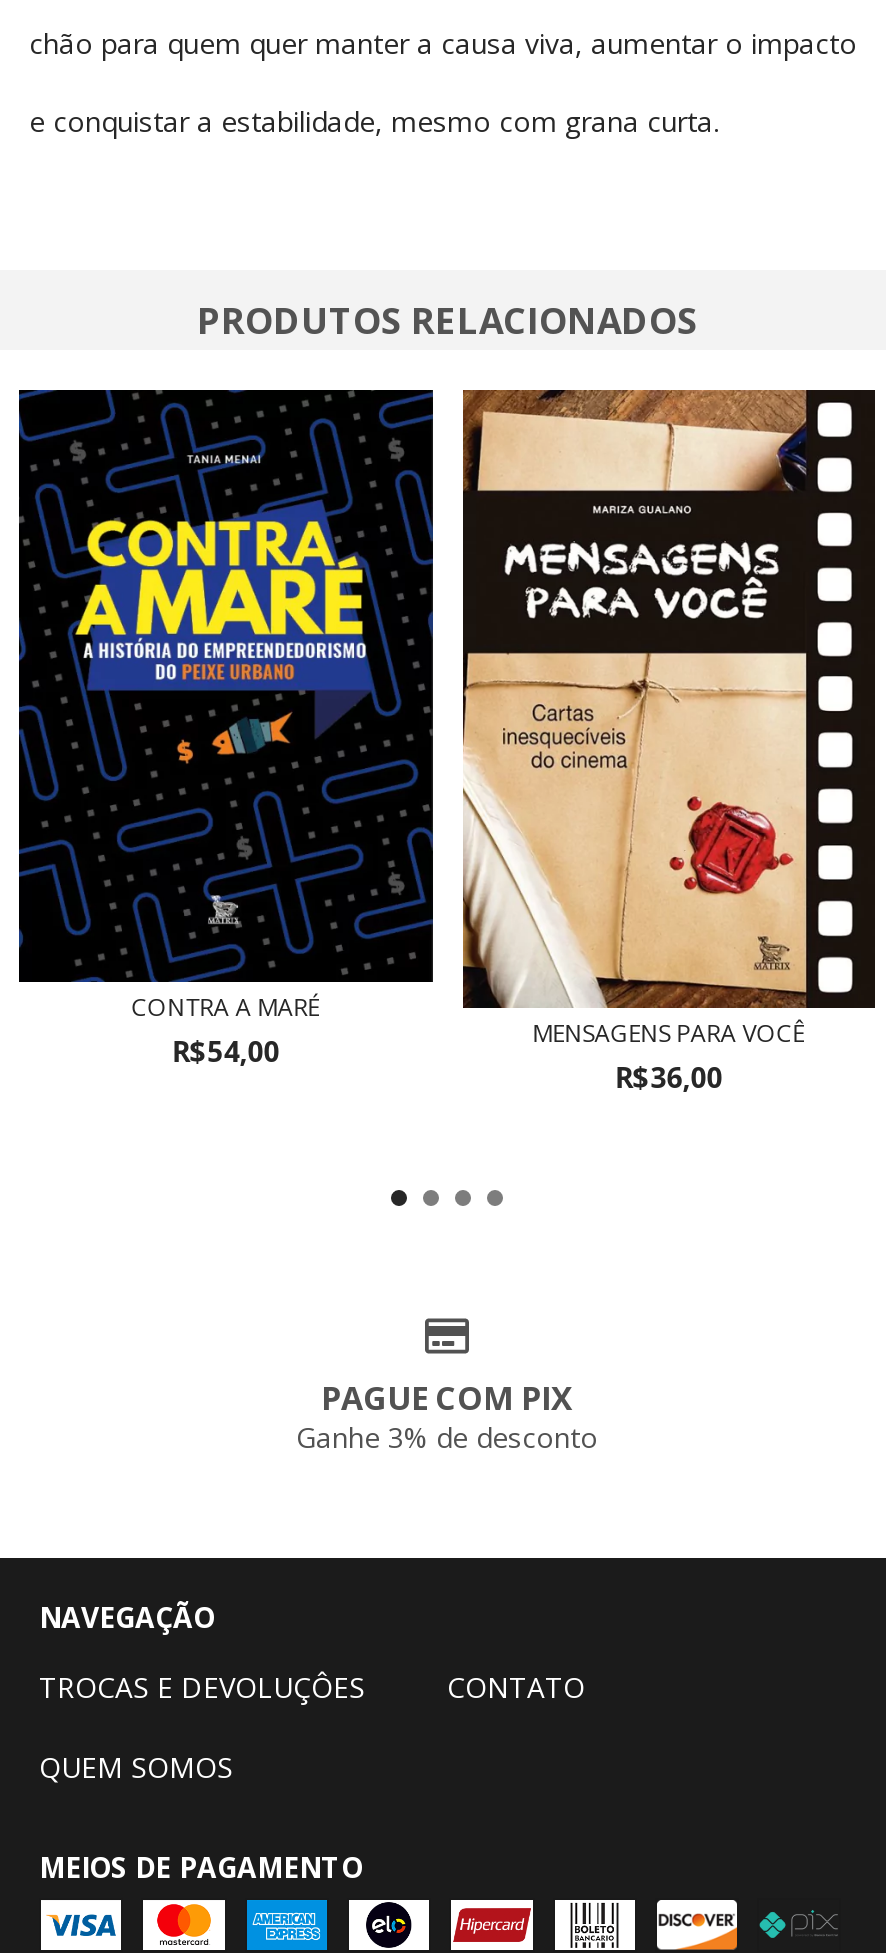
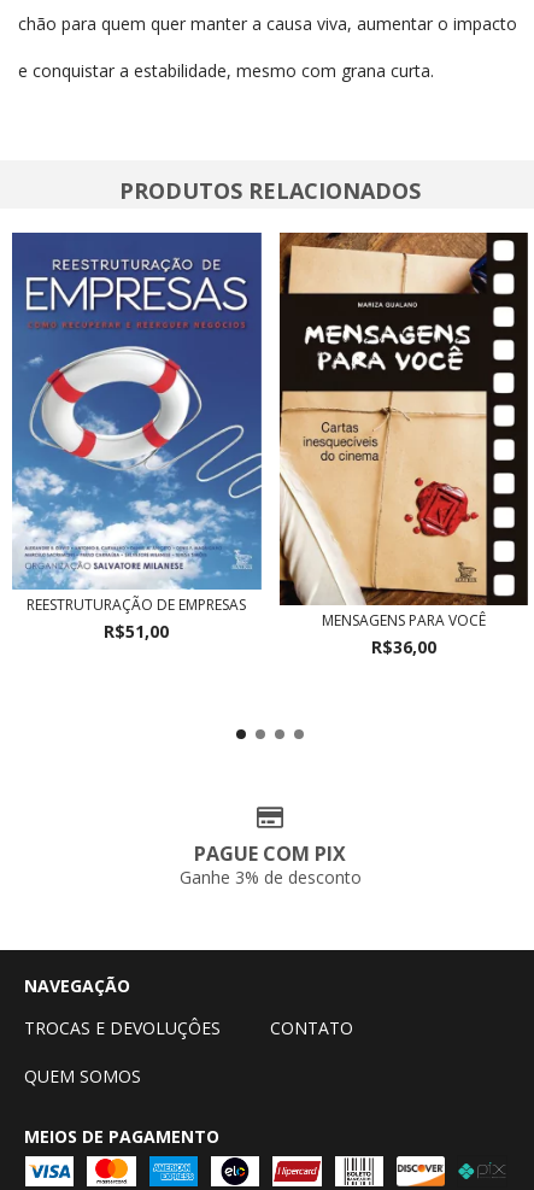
- [image]
- CONTRA A MARÉ
- R$54,00
+ [image]
+ REESTRUTURAÇÃO DE EMPRESAS
+ R$51,00
